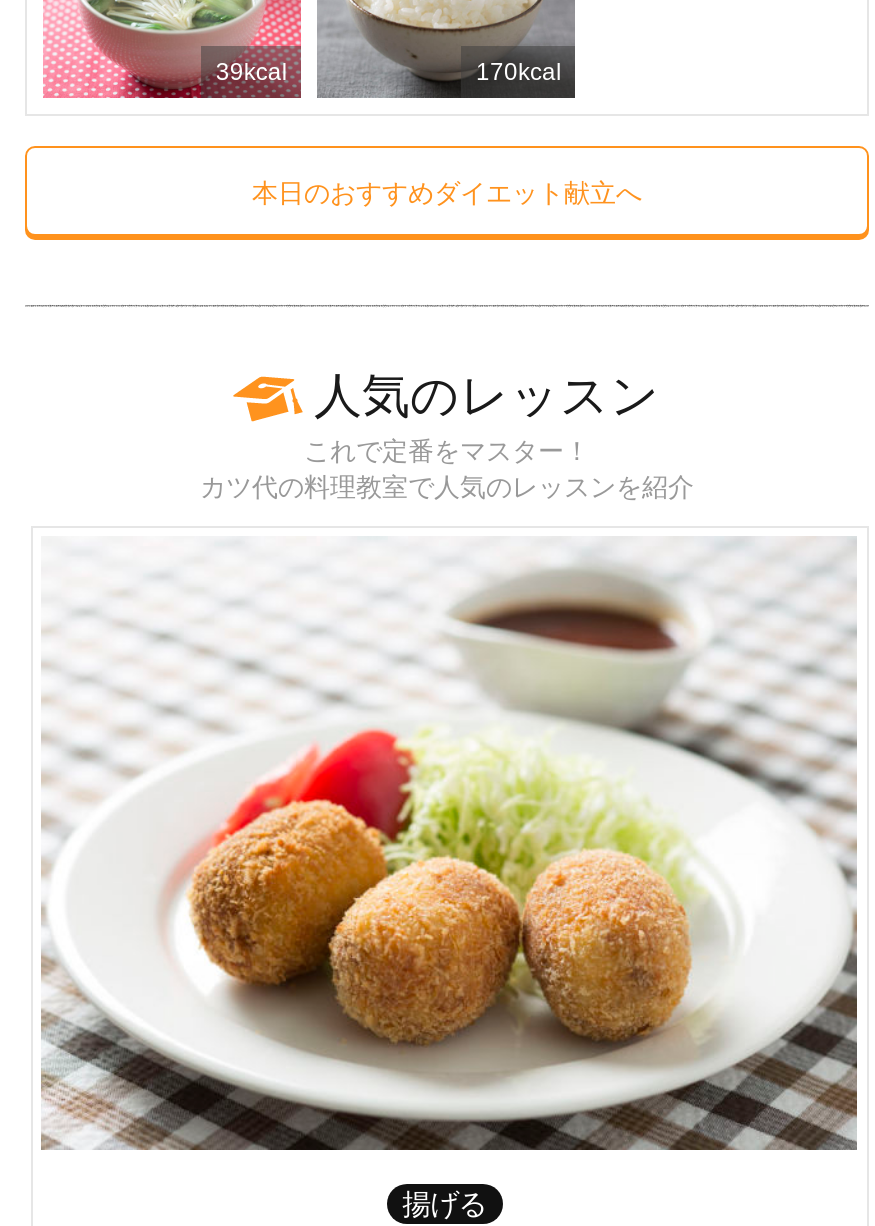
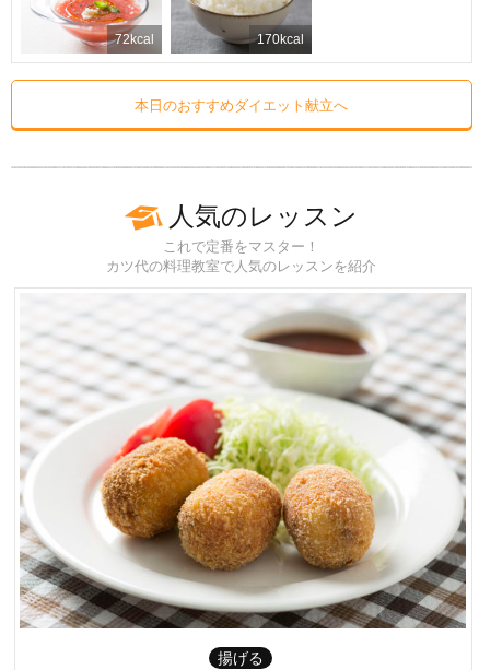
- 39kcal
+ 72kcal
